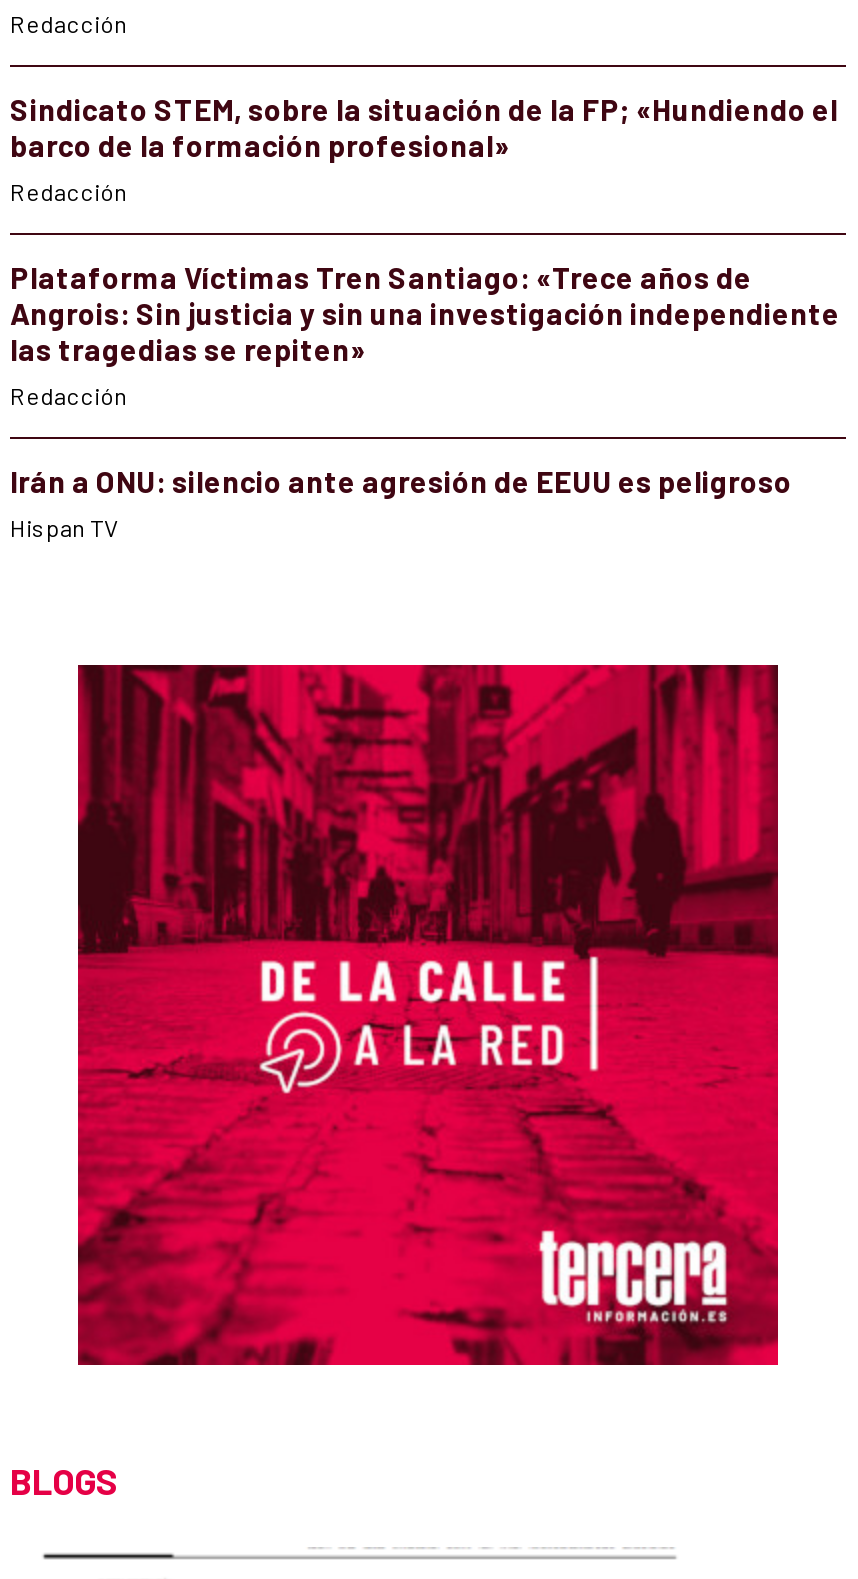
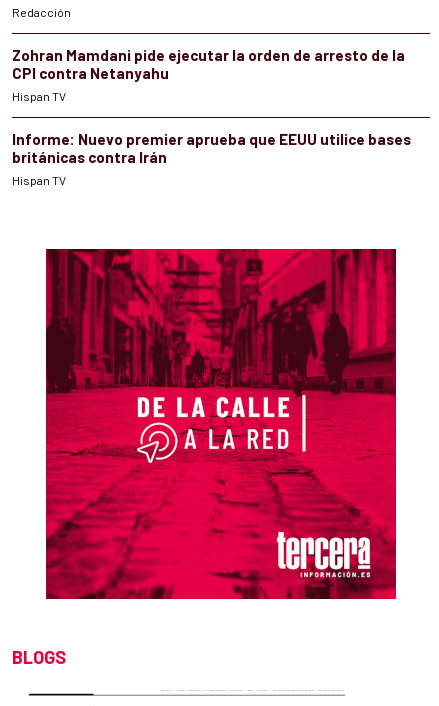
- Sindicato STEM, sobre la situación de la FP; «Hundiendo el
- barco de la formación profesional»
- Redacción
- Plataforma Víctimas Tren Santiago: «Trece años de
- Angrois: Sin justicia y sin una investigación independiente
- las tragedias se repiten»
- Redacción
- Irán a ONU: silencio ante agresión de EEUU es peligroso
+ Zohran Mamdani pide ejecutar la orden de arresto de la
+ CPI contra Netanyahu
+ Hispan TV
+ Informe: Nuevo premier aprueba que EEUU utilice bases
+ británicas contra Irán
